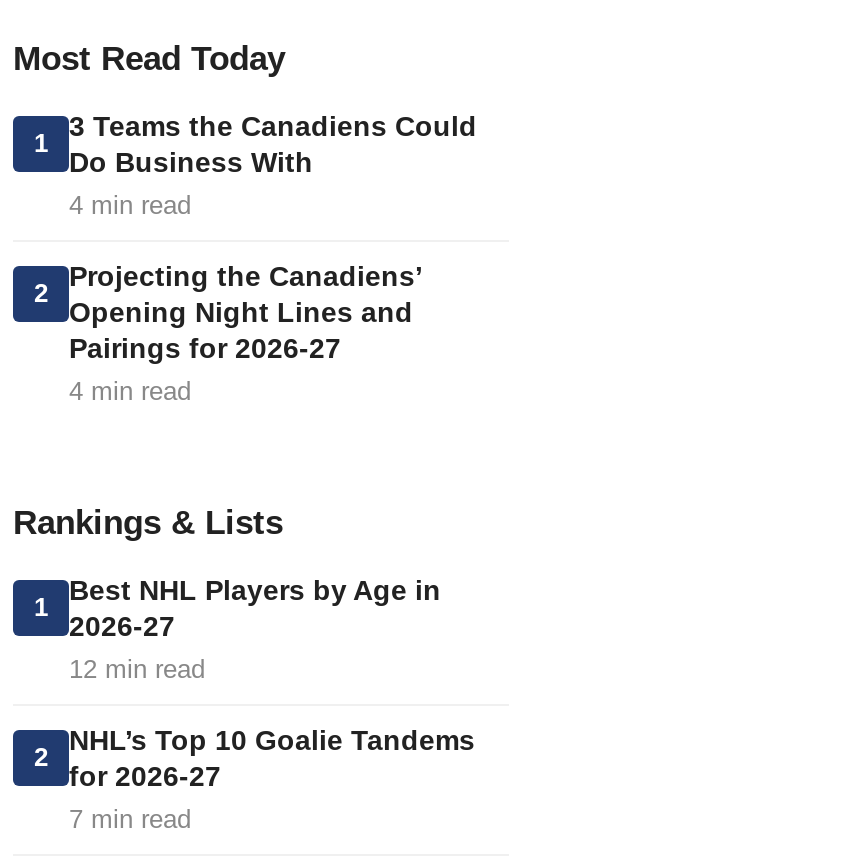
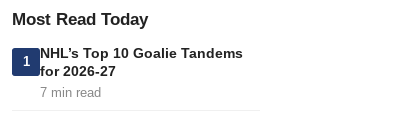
- 3 Teams the Canadiens Could
- Do Business With
- 4 min read
- 2

- Projecting the Canadiens’
- Opening Night Lines and
- Pairings for 2026-27
- 4 min read

- Rankings & Lists
- 1

- Best NHL Players by Age in
- 2026-27
- 12 min read
- 2
